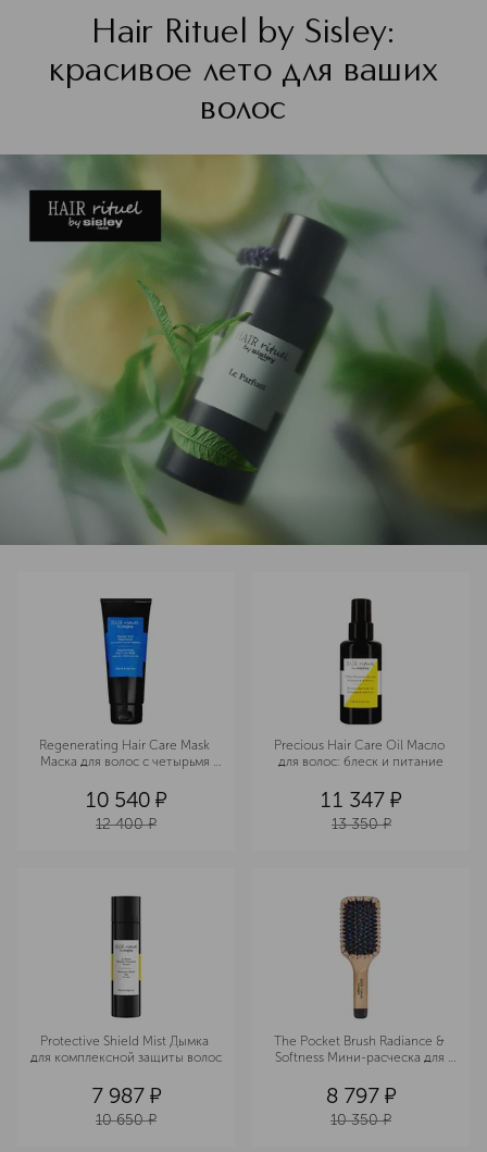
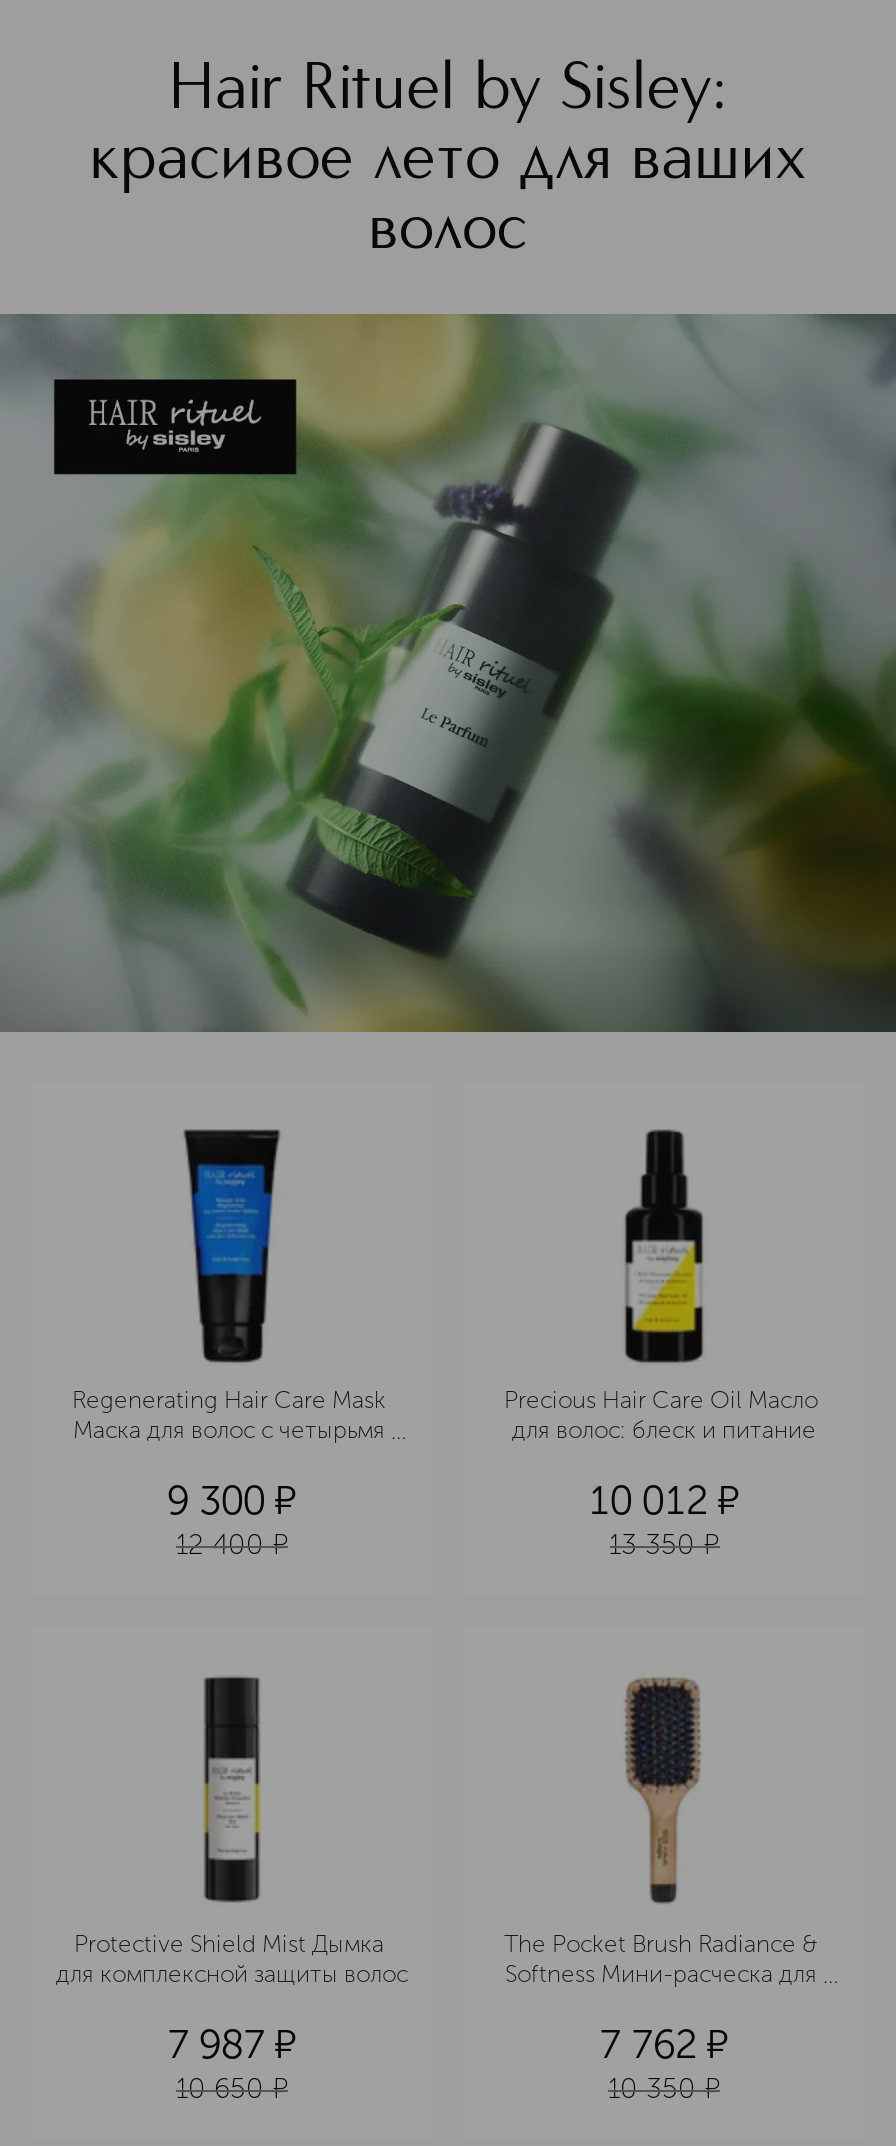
- 10 540 ¤
+ 9 300 ¤

- 11 347 ¤
+ 10 012 ¤

- 8 797 ¤
+ 7 762 ¤
